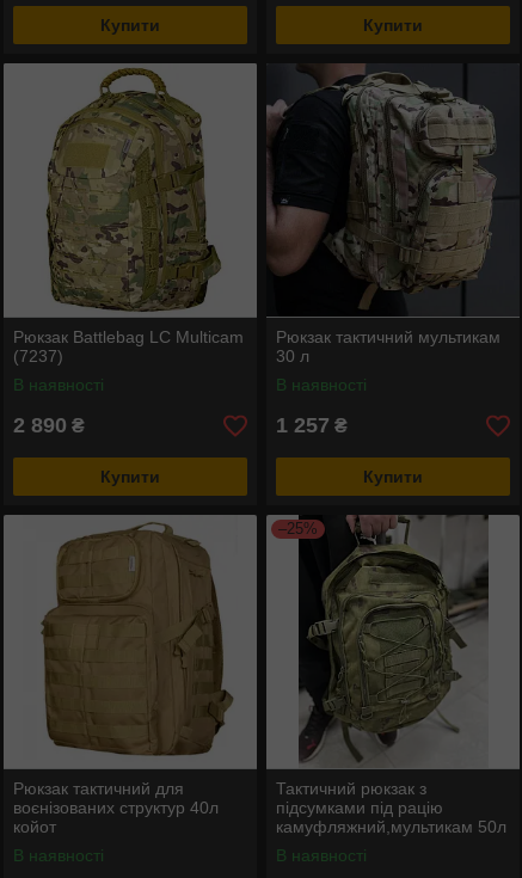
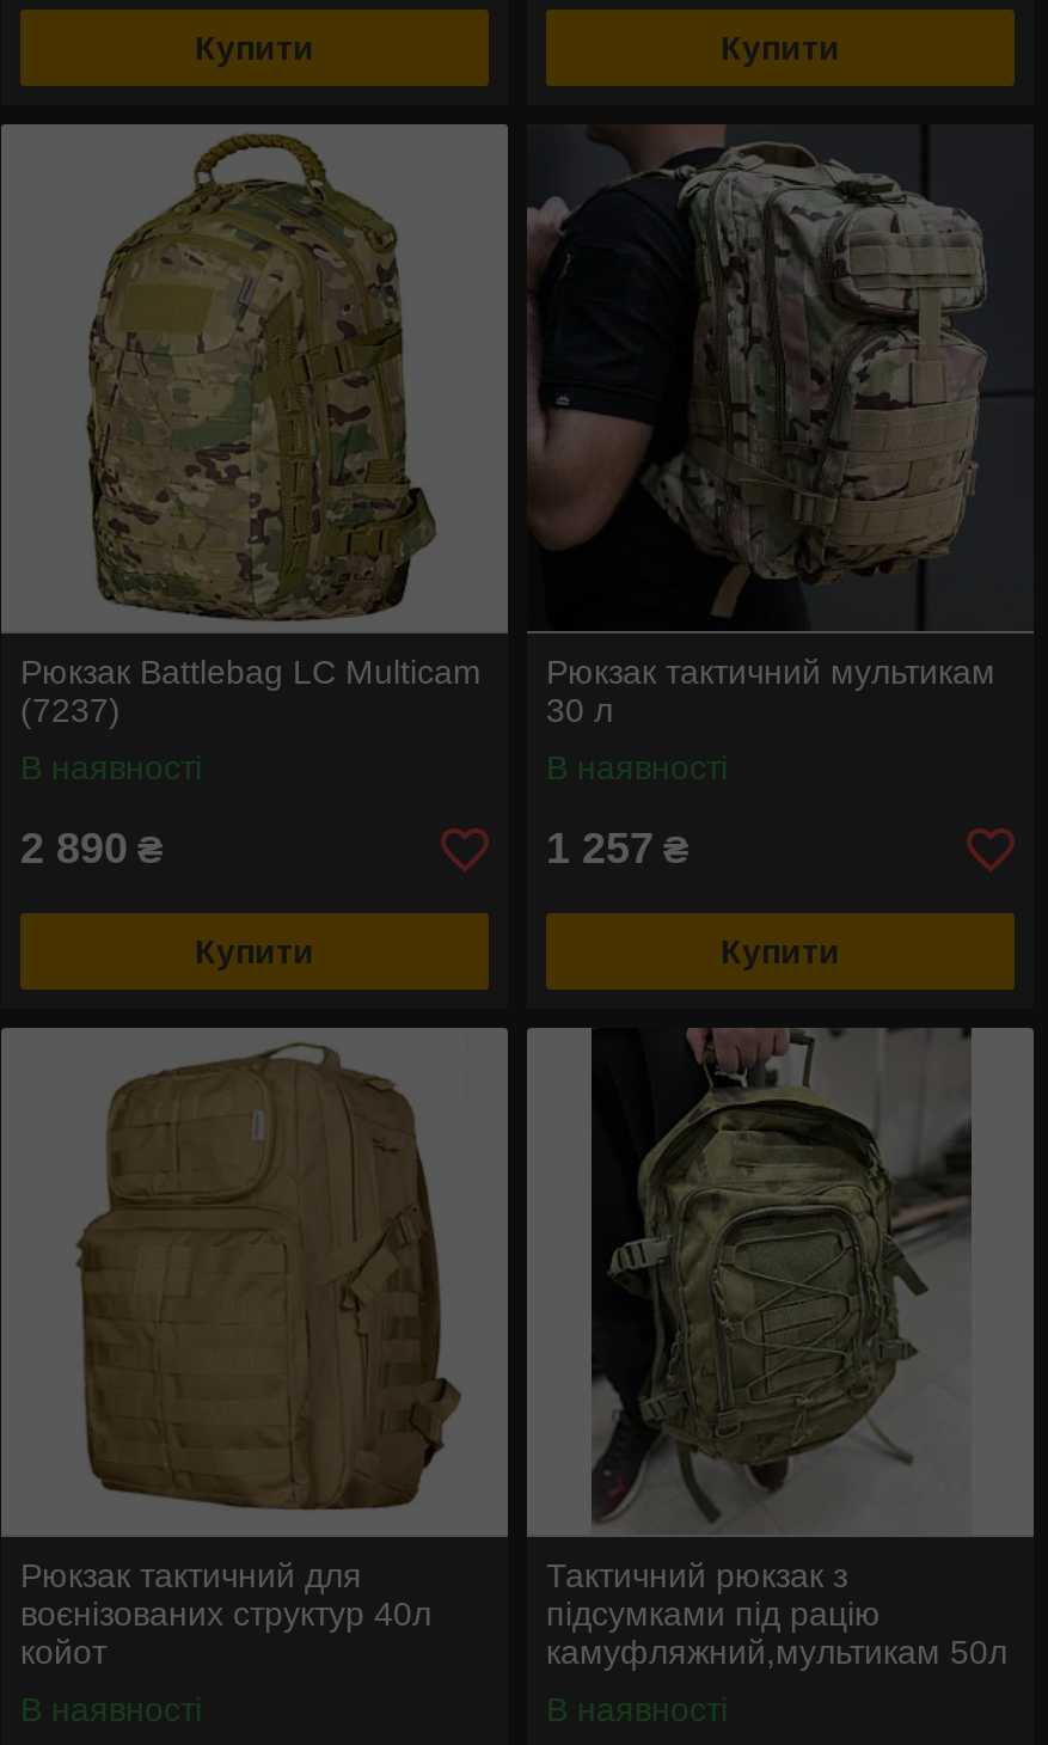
- –25%
